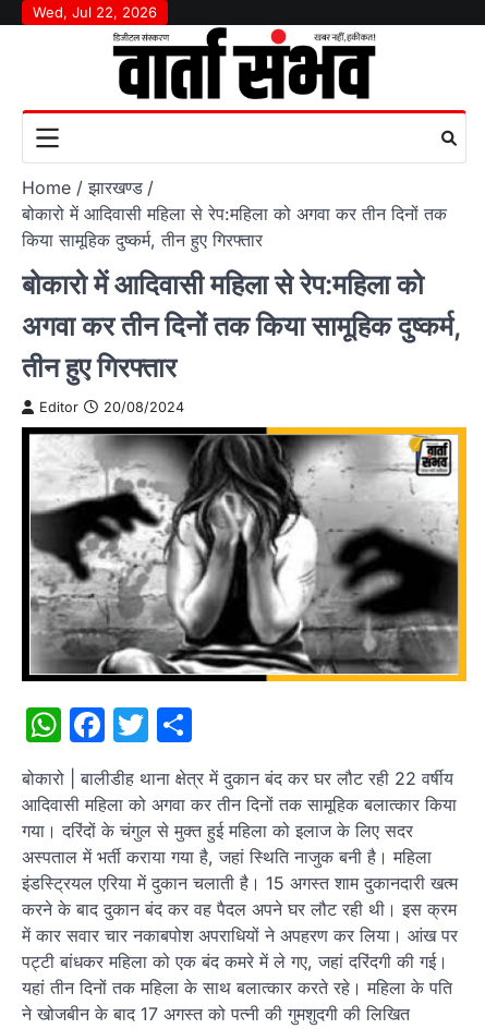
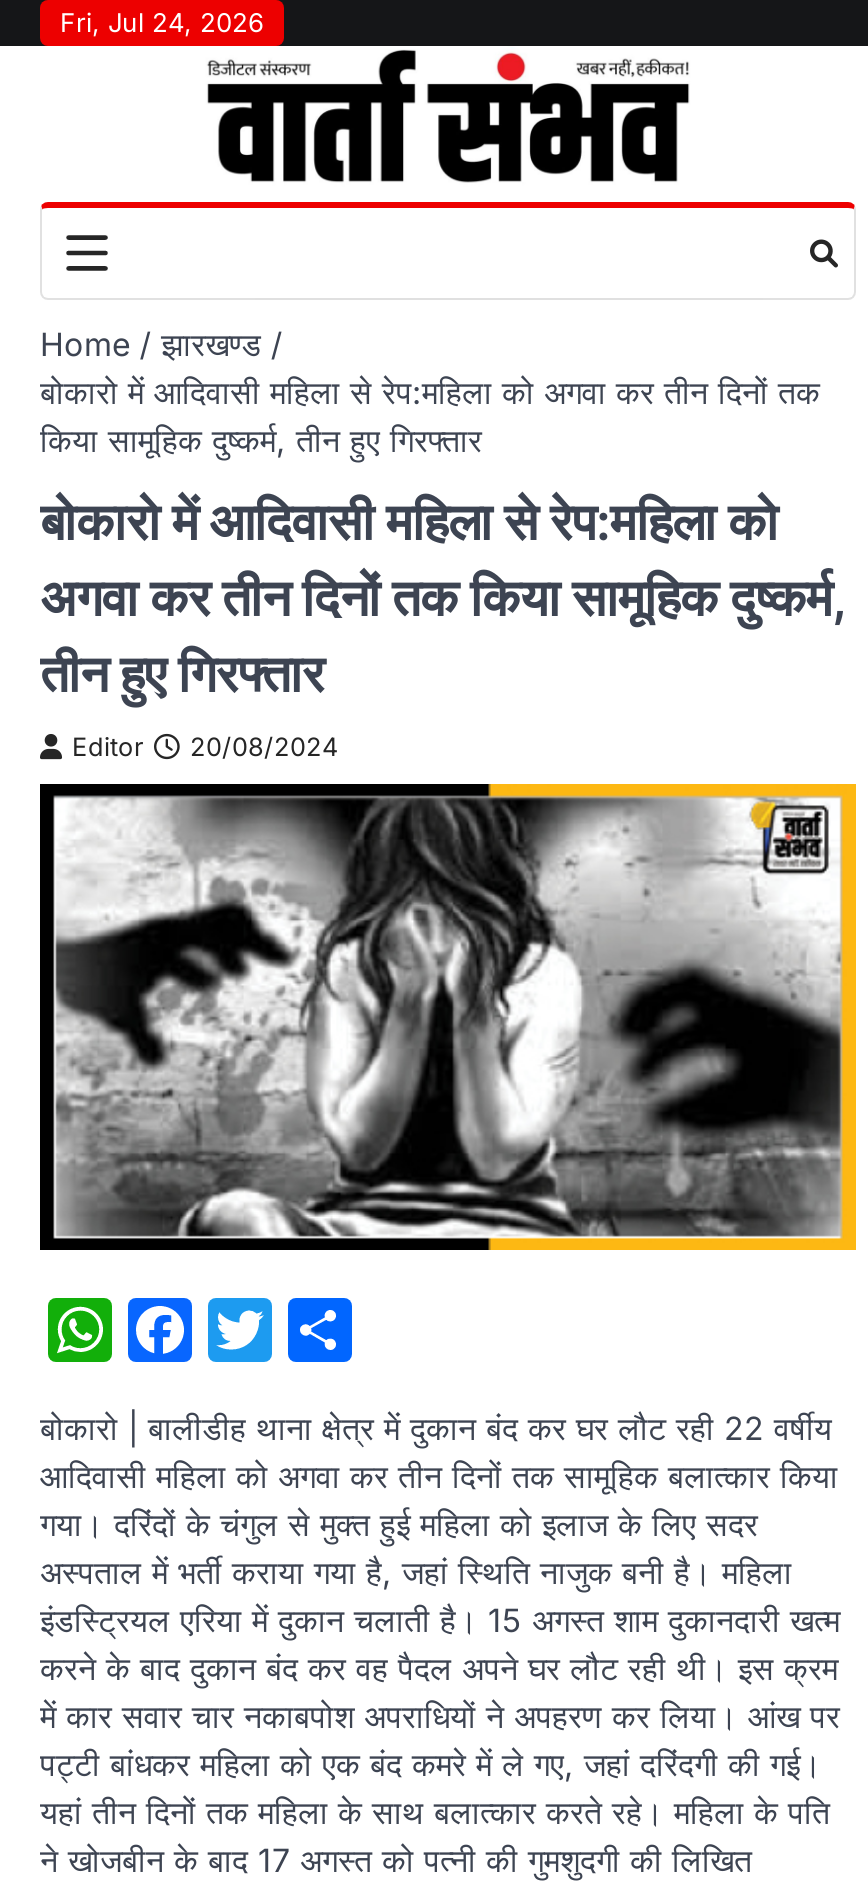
- Wed, Jul 22, 2026
+ Fri, Jul 24, 2026
